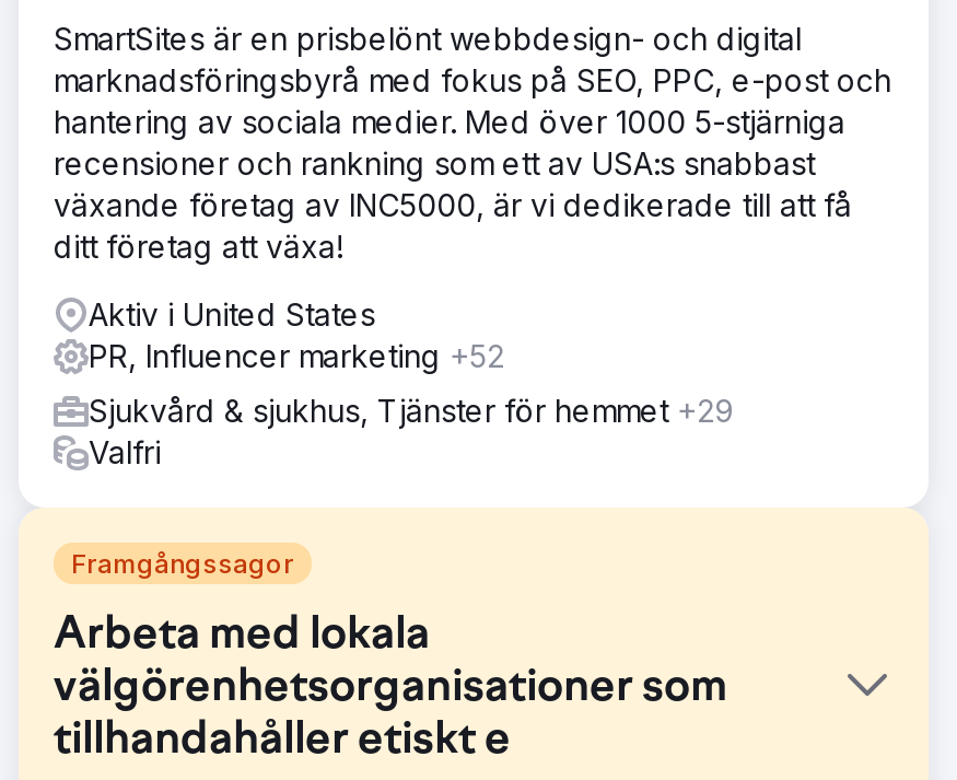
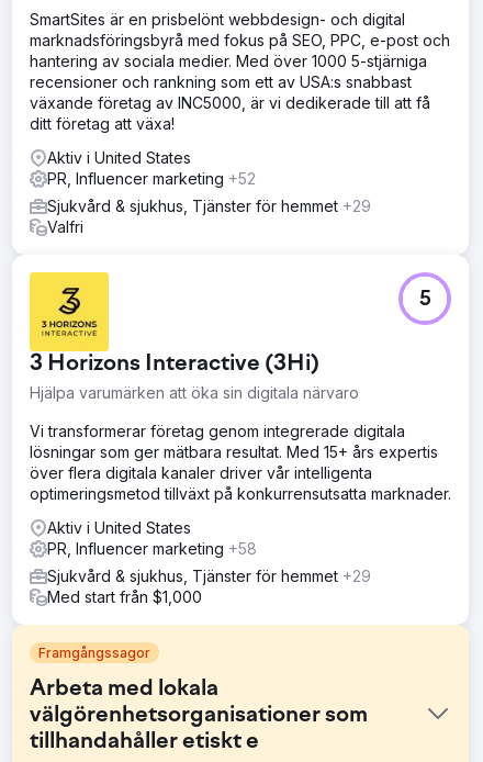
+ [image]
+ 3 Horizons Interactive (3Hi)
+ Hjälpa varumärken att öka sin digitala närvaro

+ Vi transformerar företag genom integrerade digitala
+ lösningar som ger mätbara resultat. Med 15+ års expertis
+ över flera digitala kanaler driver vår intelligenta
+ optimeringsmetod tillväxt på konkurrensutsatta marknader.
+ Aktiv i United States
+ PR, Influencer marketing +58
+ Sjukvård & sjukhus, Tjänster för hemmet +29
+ Med start från $1,000

+ 5
